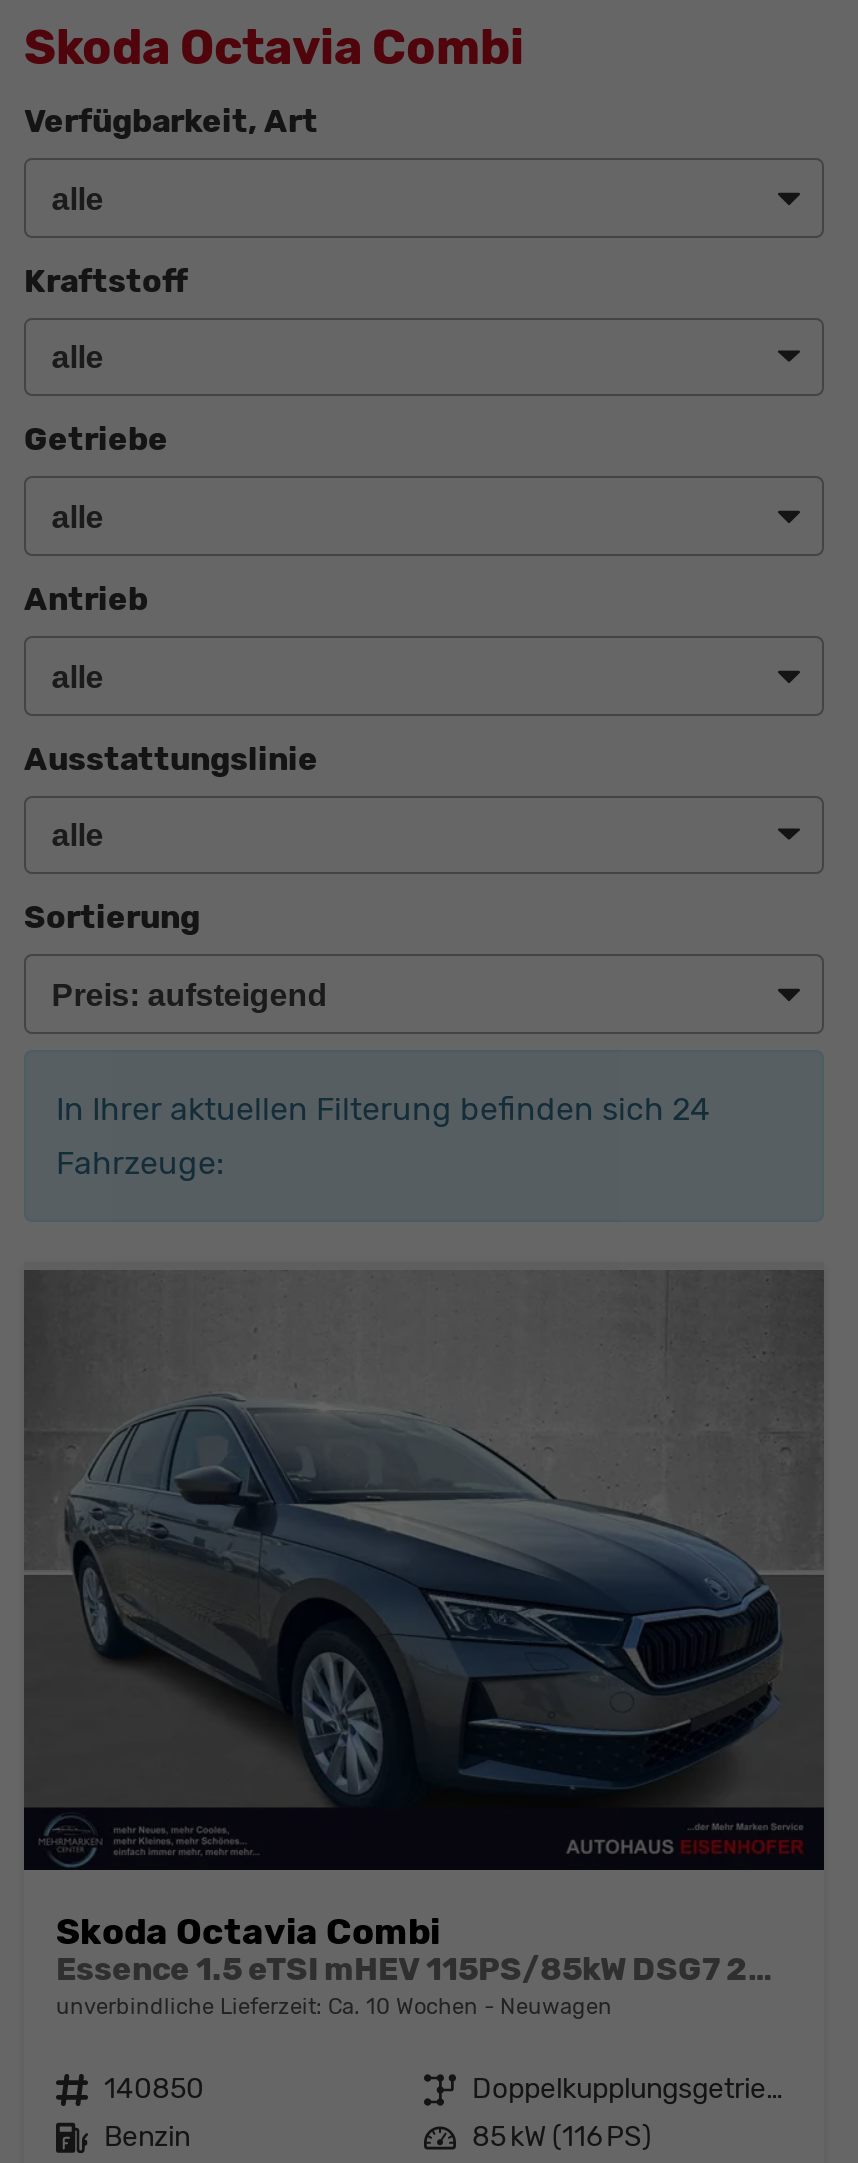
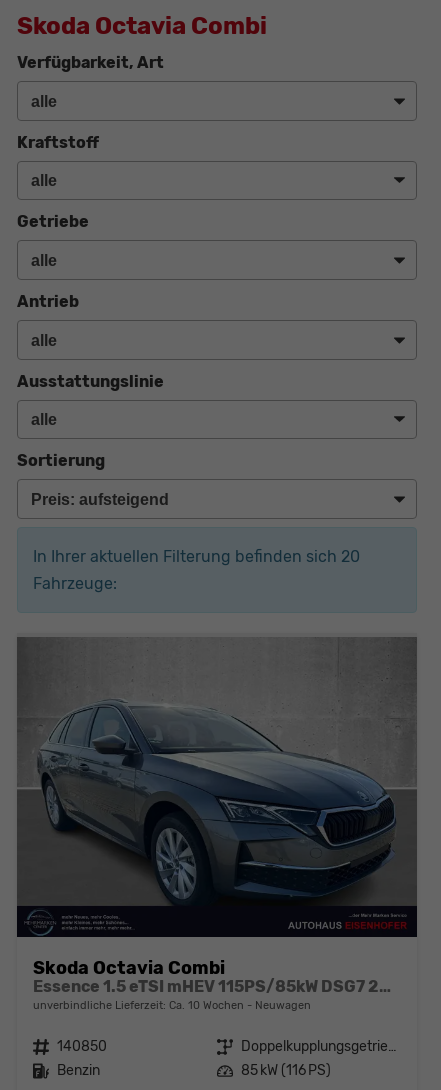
- In Ihrer aktuellen Filterung befinden sich 24
+ In Ihrer aktuellen Filterung befinden sich 20
